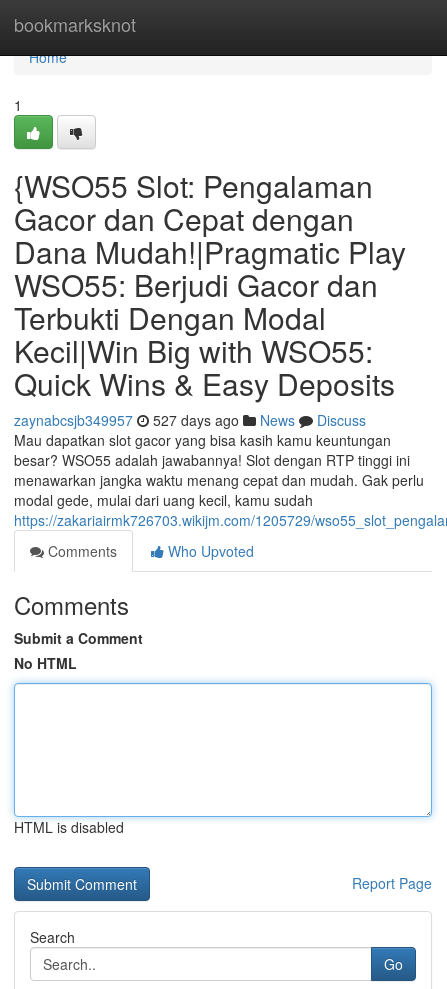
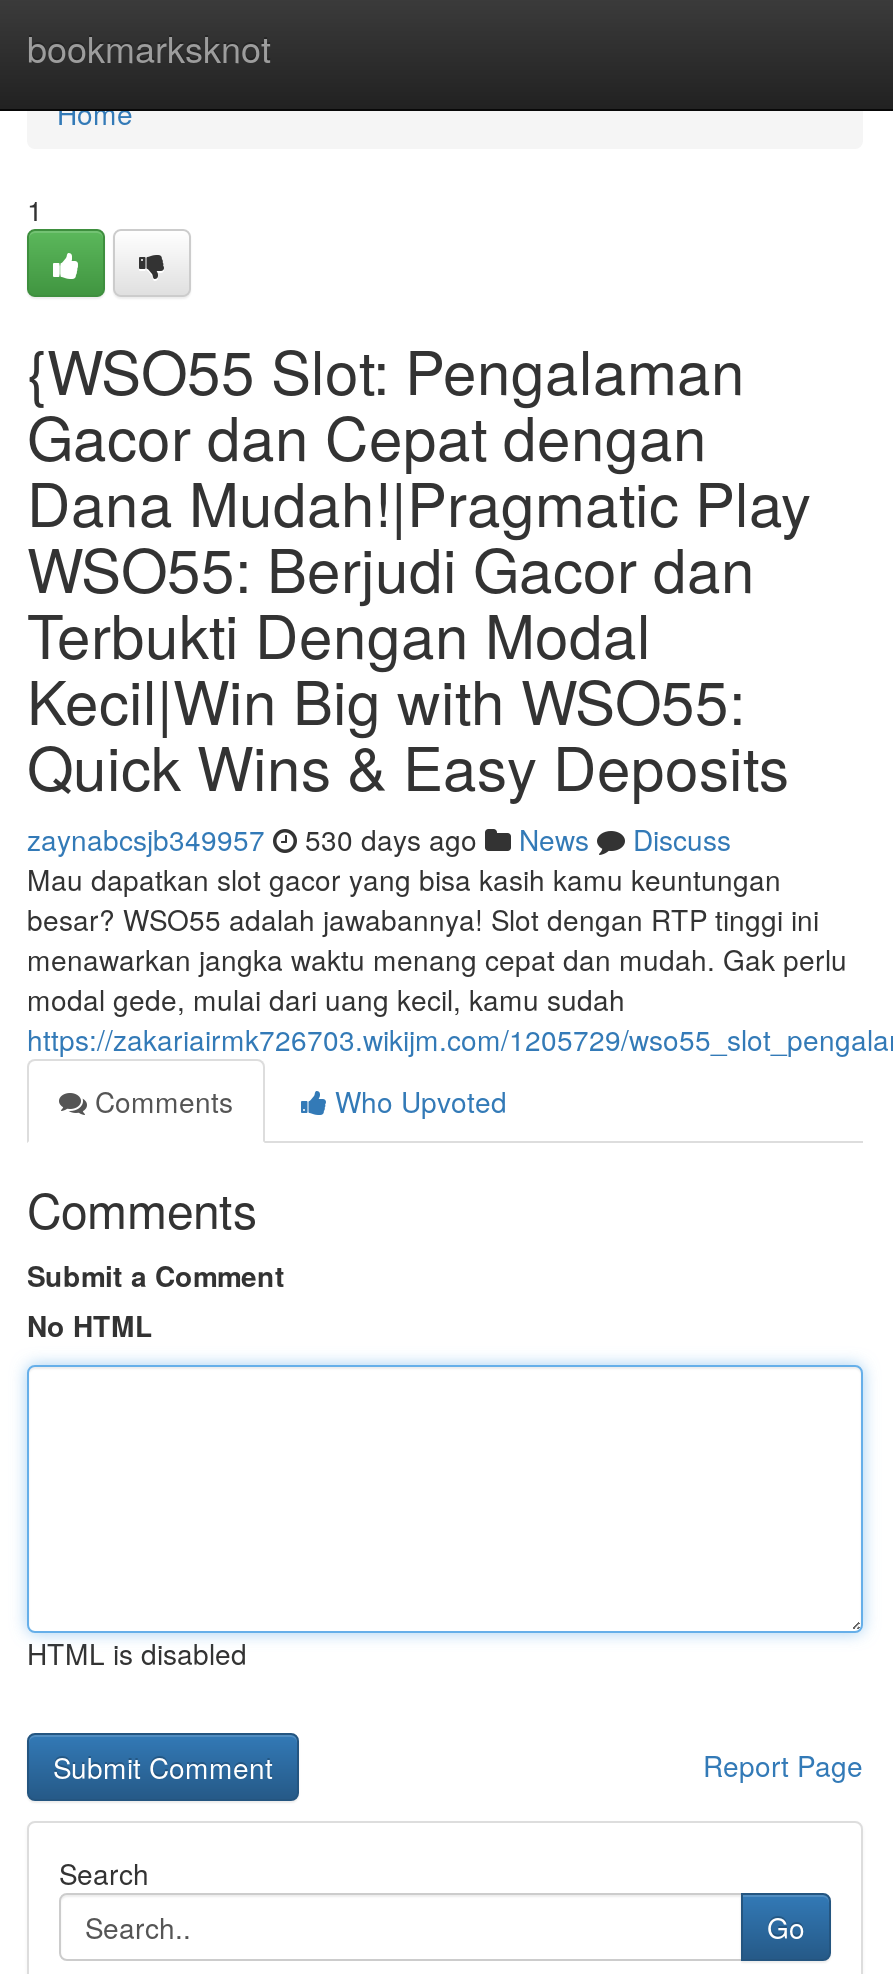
- zaynabcsjb349957 527 days ago News Discuss
+ zaynabcsjb349957 530 days ago News Discuss
